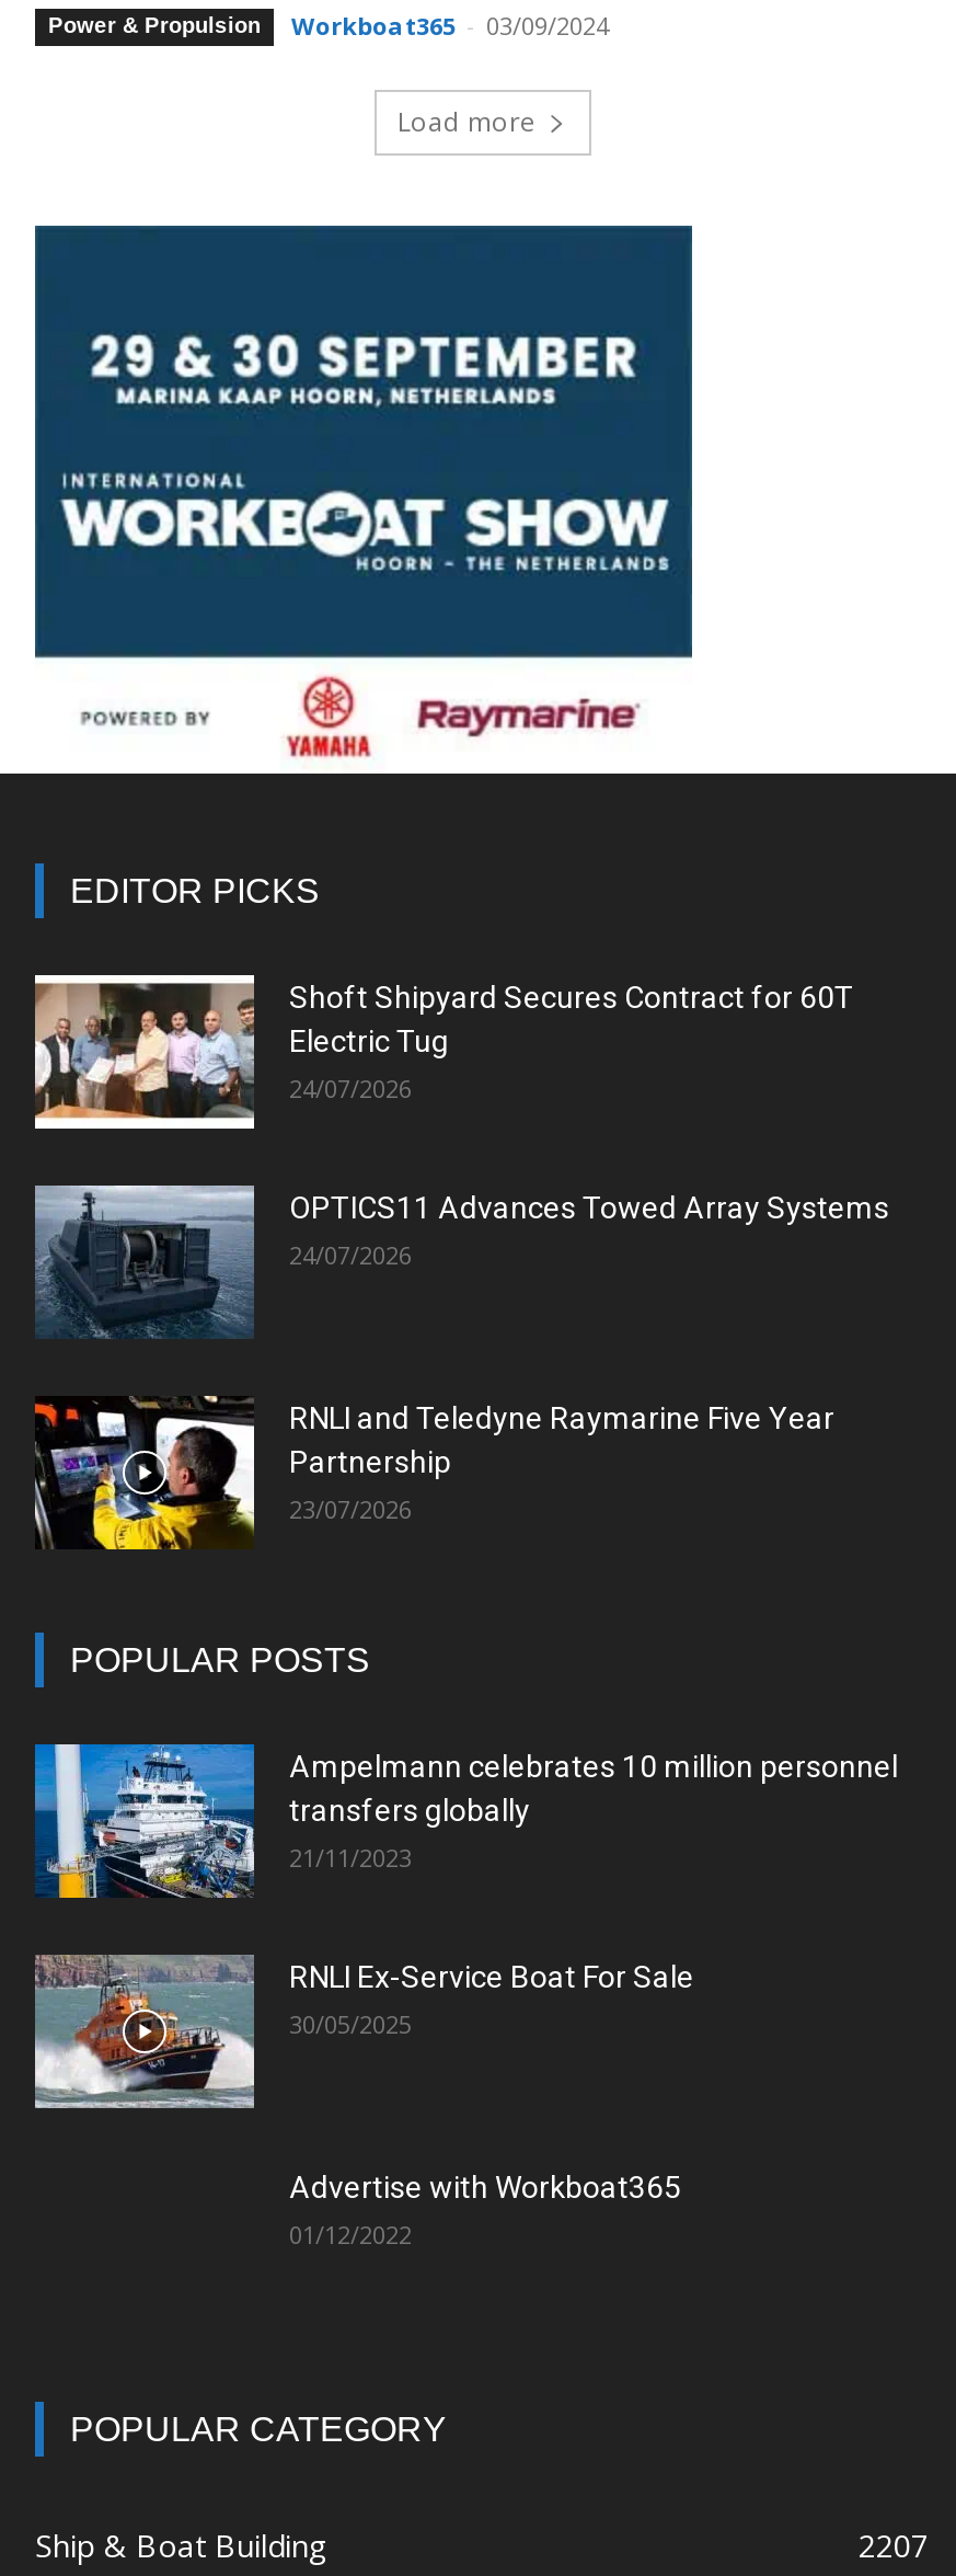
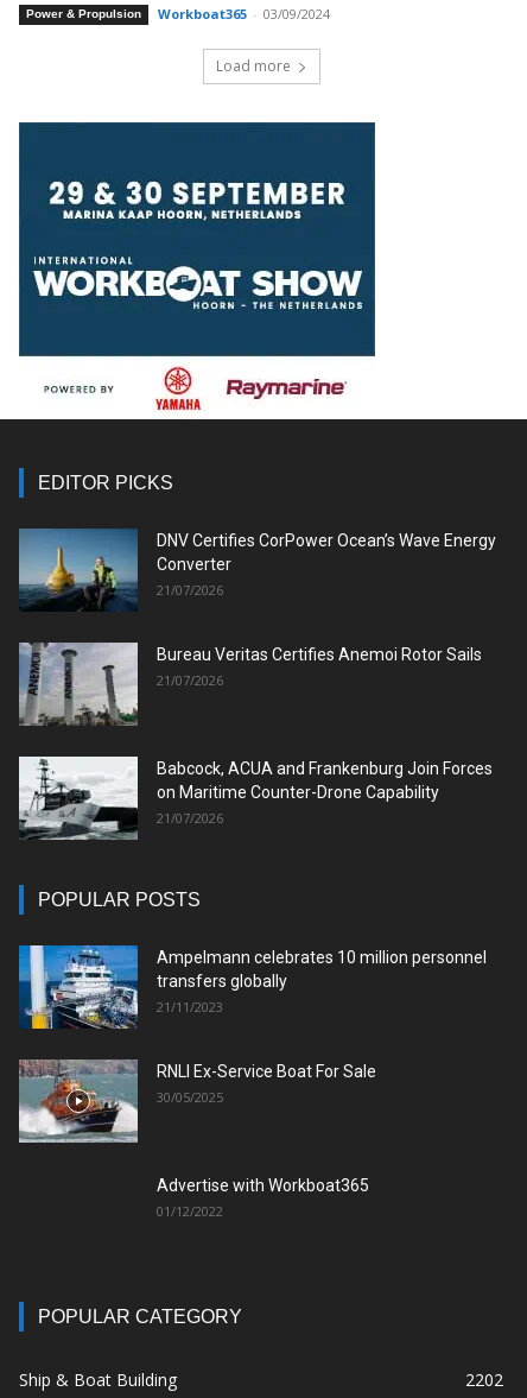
- [image]
- Shoft Shipyard Secures Contract for 60T
- Electric Tug
- 24/07/2026
+ [image]
+ DNV Certifies CorPower Ocean’s Wave Energy
+ Converter
+ 21/07/2026

- [image]
- OPTICS11 Advances Towed Array Systems
- 24/07/2026
+ [image]
+ Bureau Veritas Certifies Anemoi Rotor Sails
+ 21/07/2026

- [image]
- RNLI and Teledyne Raymarine Five Year
- Partnership
- 23/07/2026
+ [image]
+ Babcock, ACUA and Frankenburg Join Forces
+ on Maritime Counter-Drone Capability
+ 21/07/2026

- 2207
+ 2202
